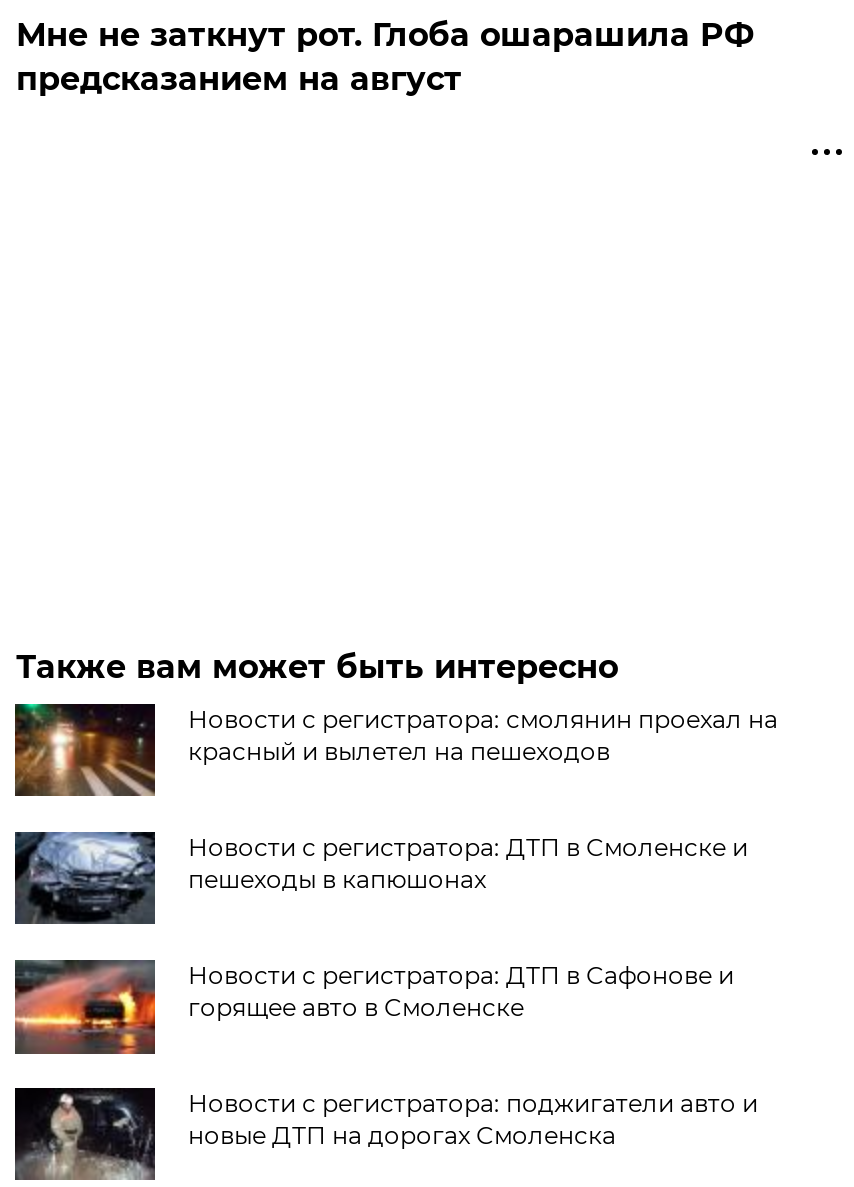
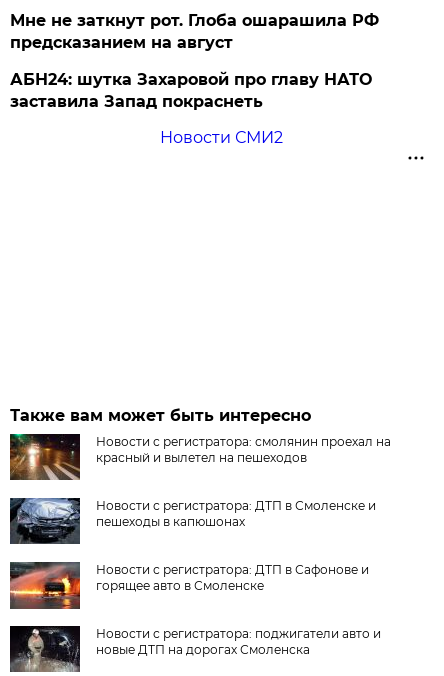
+ АБН24: шутка Захаровой про главу НАТО
+ заставила Запад покраснеть
+ Новости СМИ2
